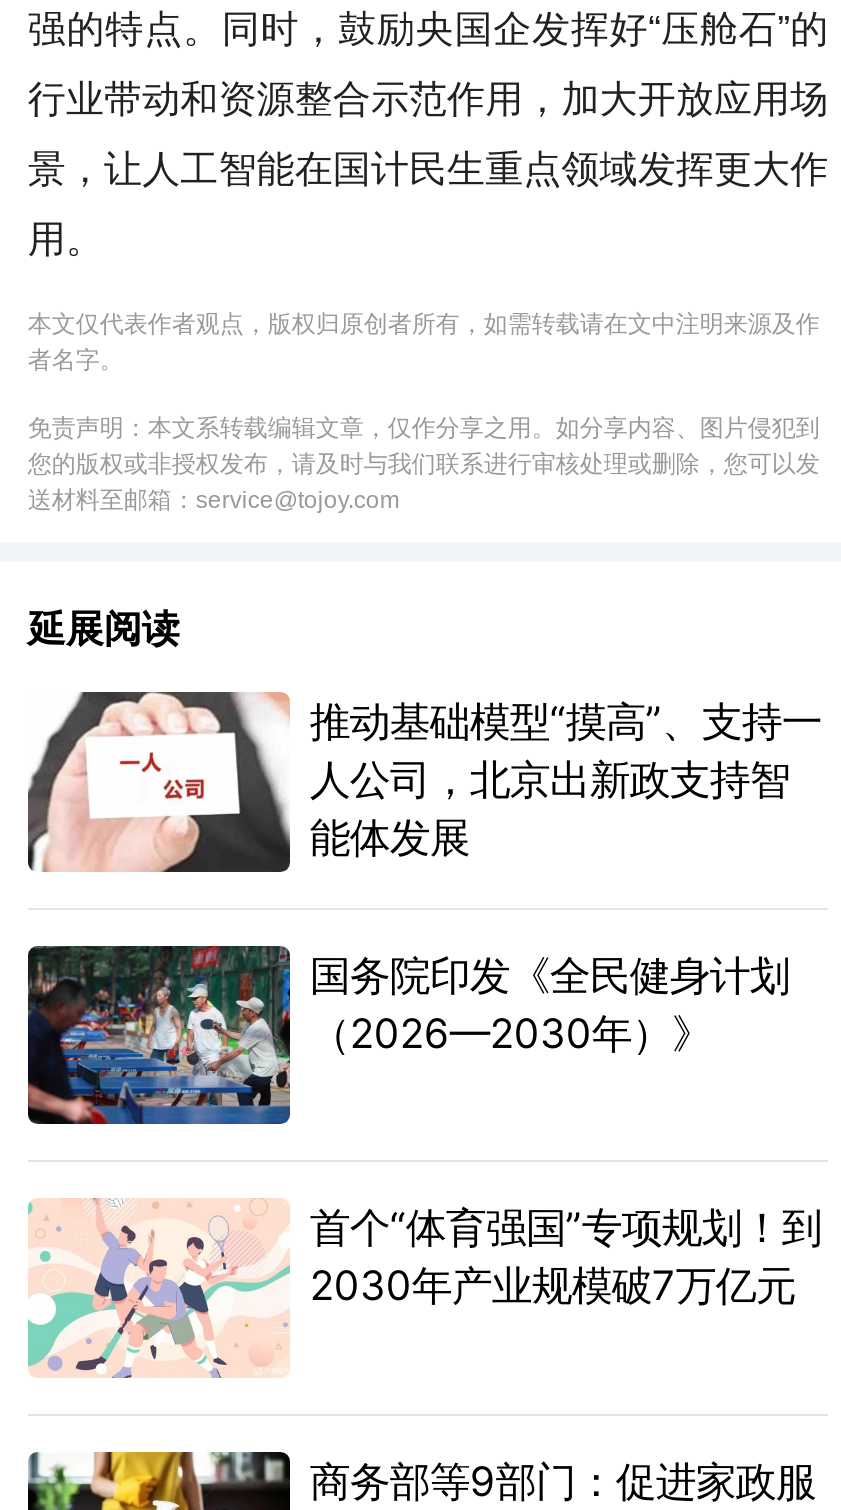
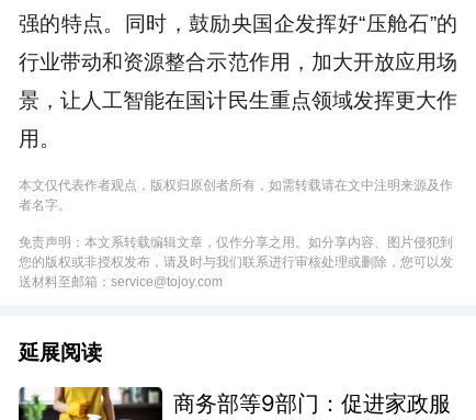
- [image]
- 推动基础模型“摸高”、支持一
- 人公司，北京出新政支持智
- 能体发展
- 国务院印发《全民健身计划
- （2026—2030年）》

- [image]

- [image]
- 首个“体育强国”专项规划！到
- 2030年产业规模破7万亿元
